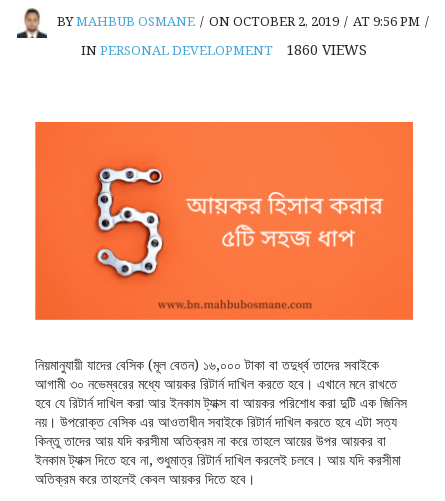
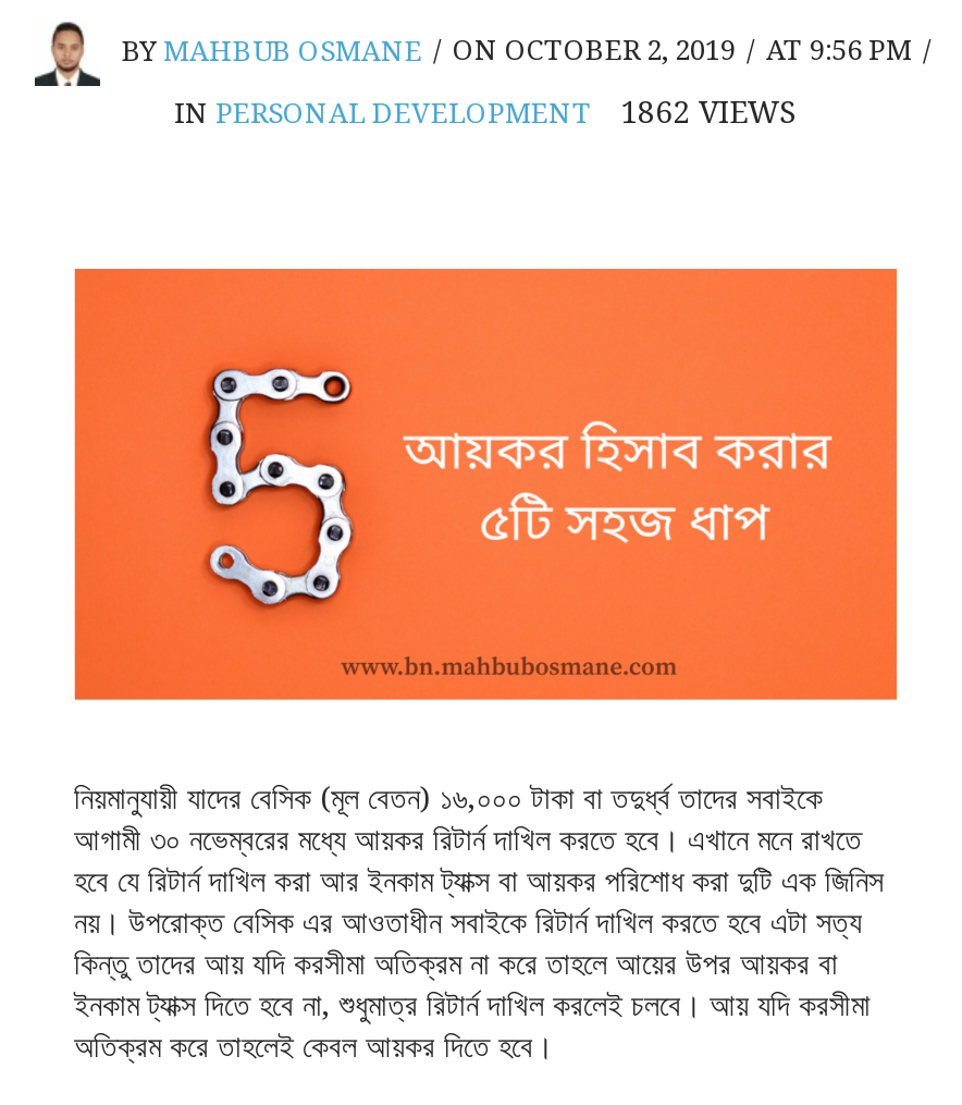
- IN PERSONAL DEVELOPMENT 1860 VIEWS
+ IN PERSONAL DEVELOPMENT 1862 VIEWS
